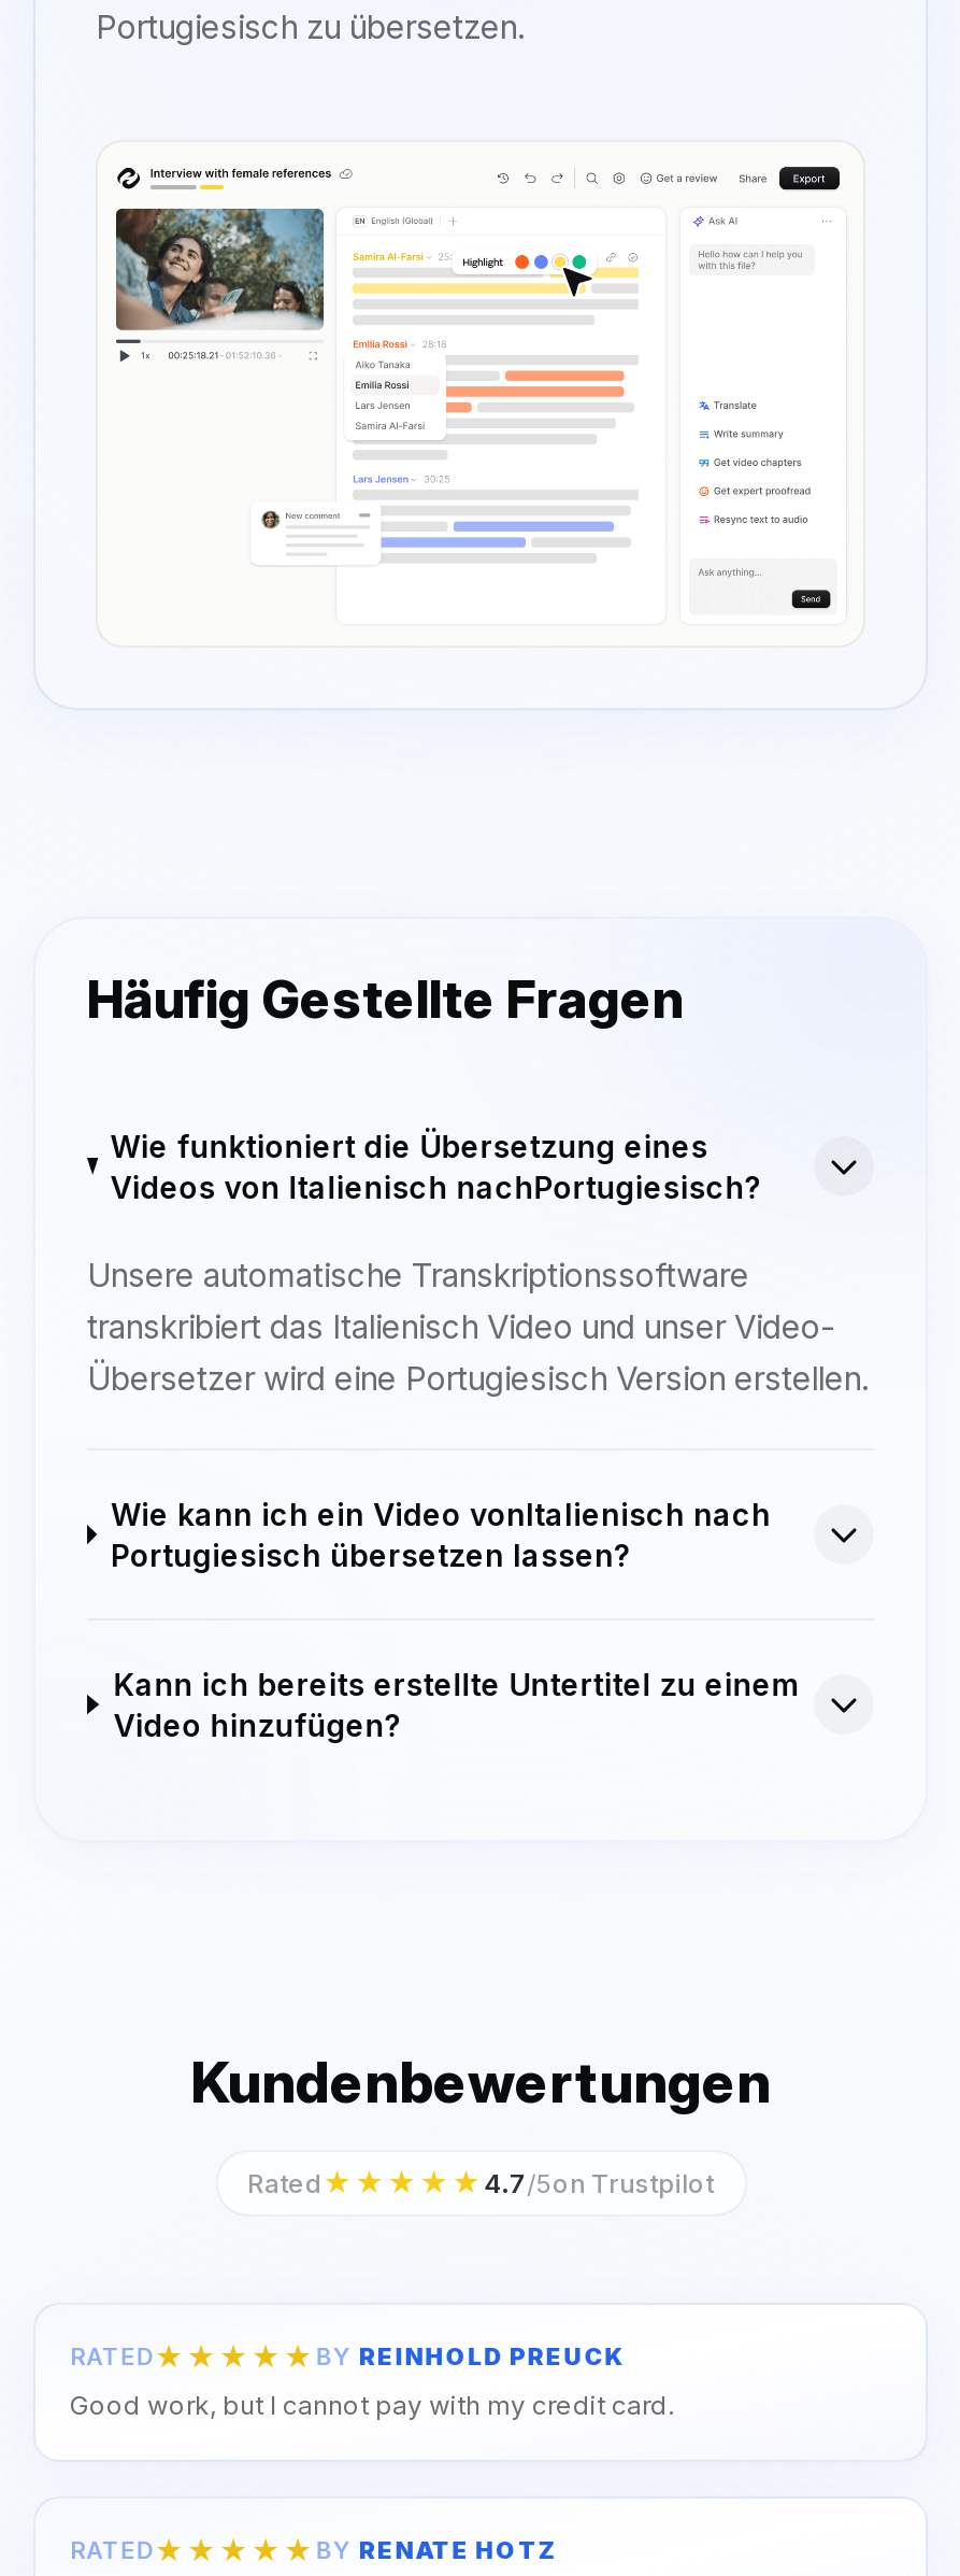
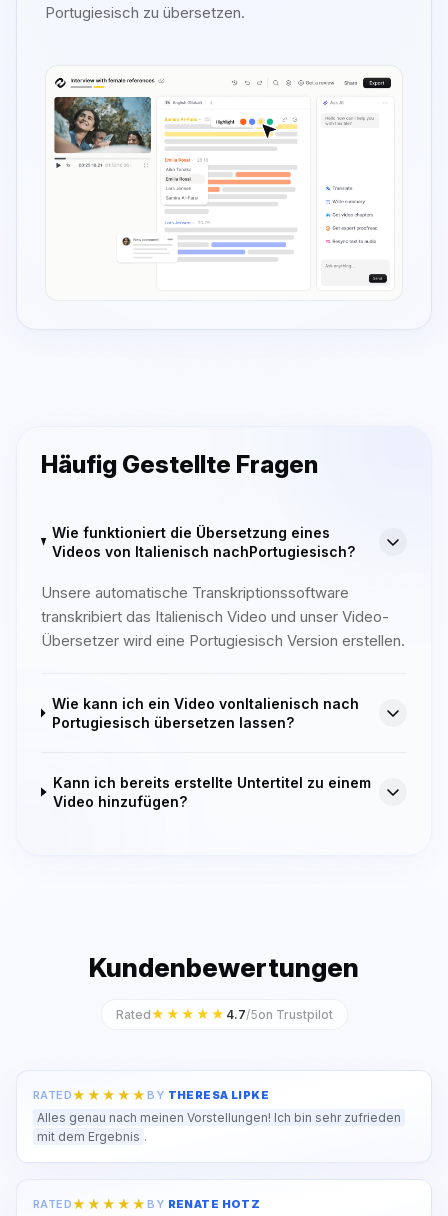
- BY REINHOLD PREUCK
+ BY THERESA LIPKE

- Good work, but I cannot pay with my credit card.
+ Alles genau nach meinen Vorstellungen! Ich bin sehr zufrieden
+ mit dem Ergebnis .
